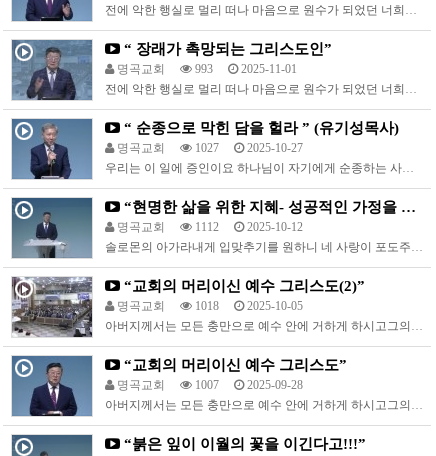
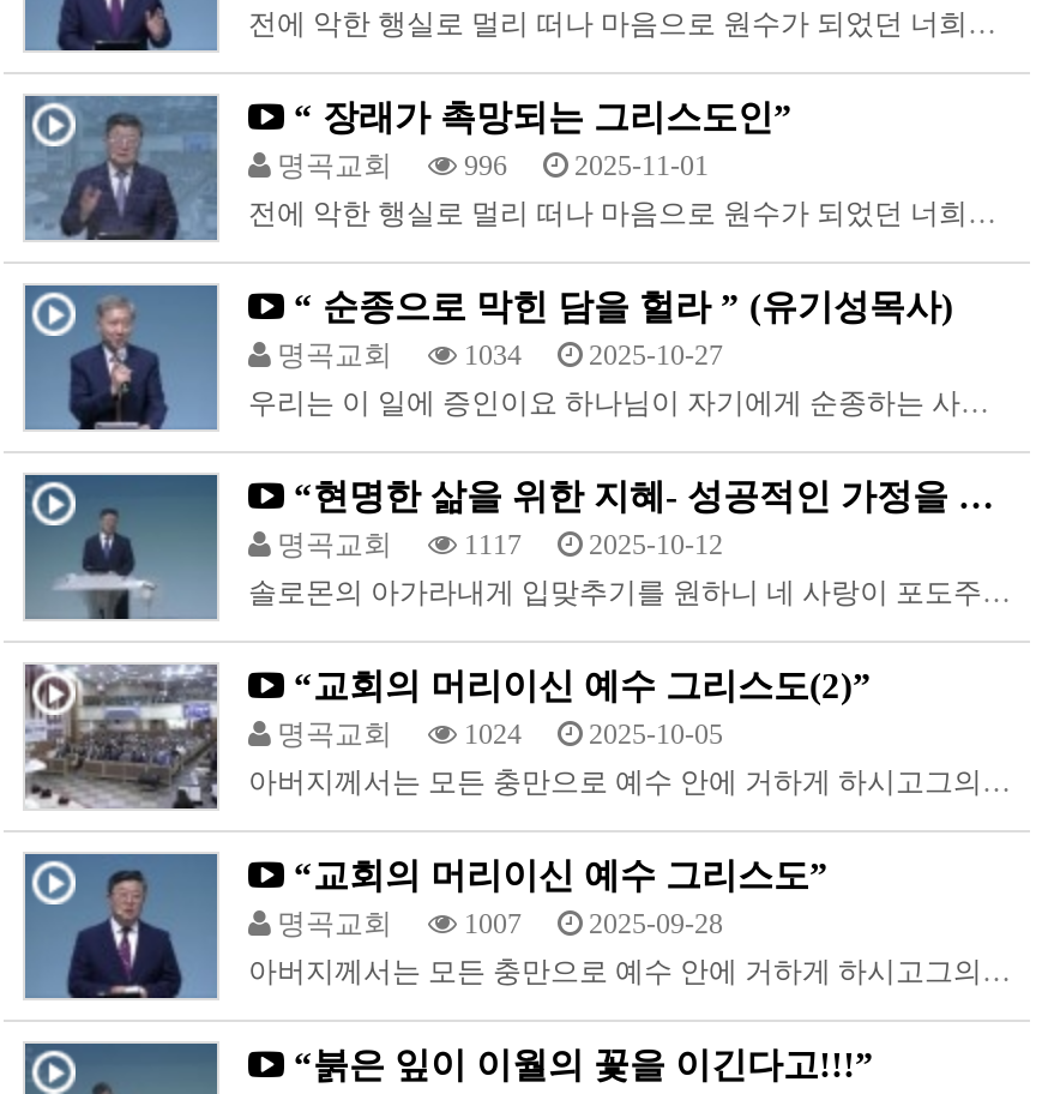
- 명곡교회 993 2025-11-01
+ 명곡교회 996 2025-11-01

- 명곡교회 1027 2025-10-27
+ 명곡교회 1034 2025-10-27

- 명곡교회 1112 2025-10-12
+ 명곡교회 1117 2025-10-12

- 명곡교회 1018 2025-10-05
+ 명곡교회 1024 2025-10-05
